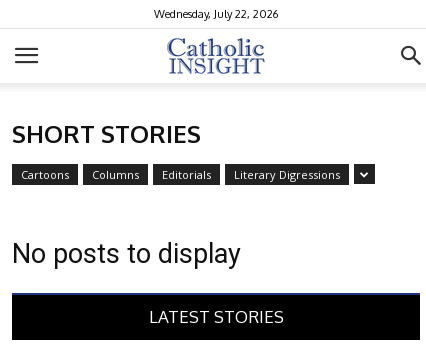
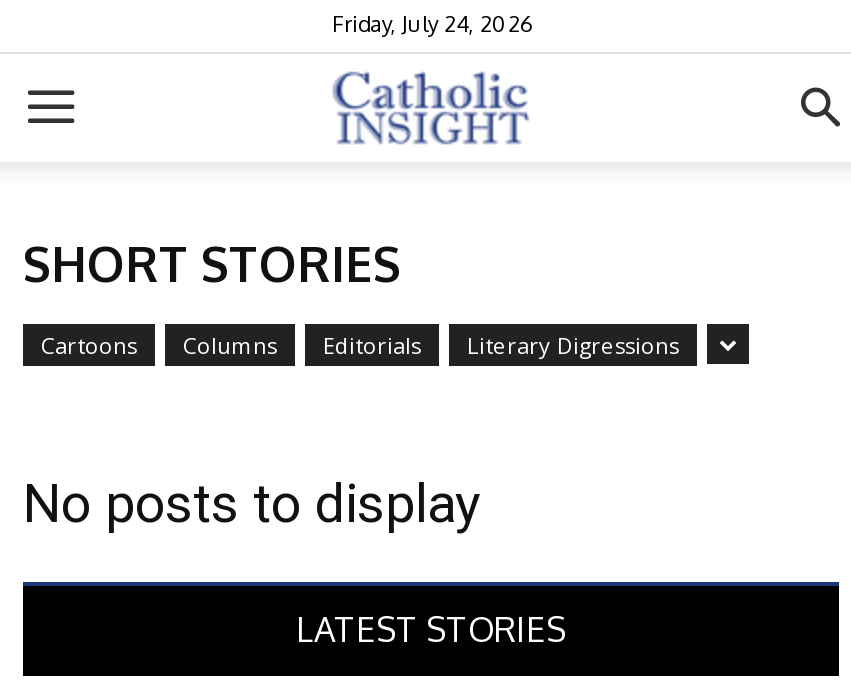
- Wednesday, July 22, 2026
+ Friday, July 24, 2026
